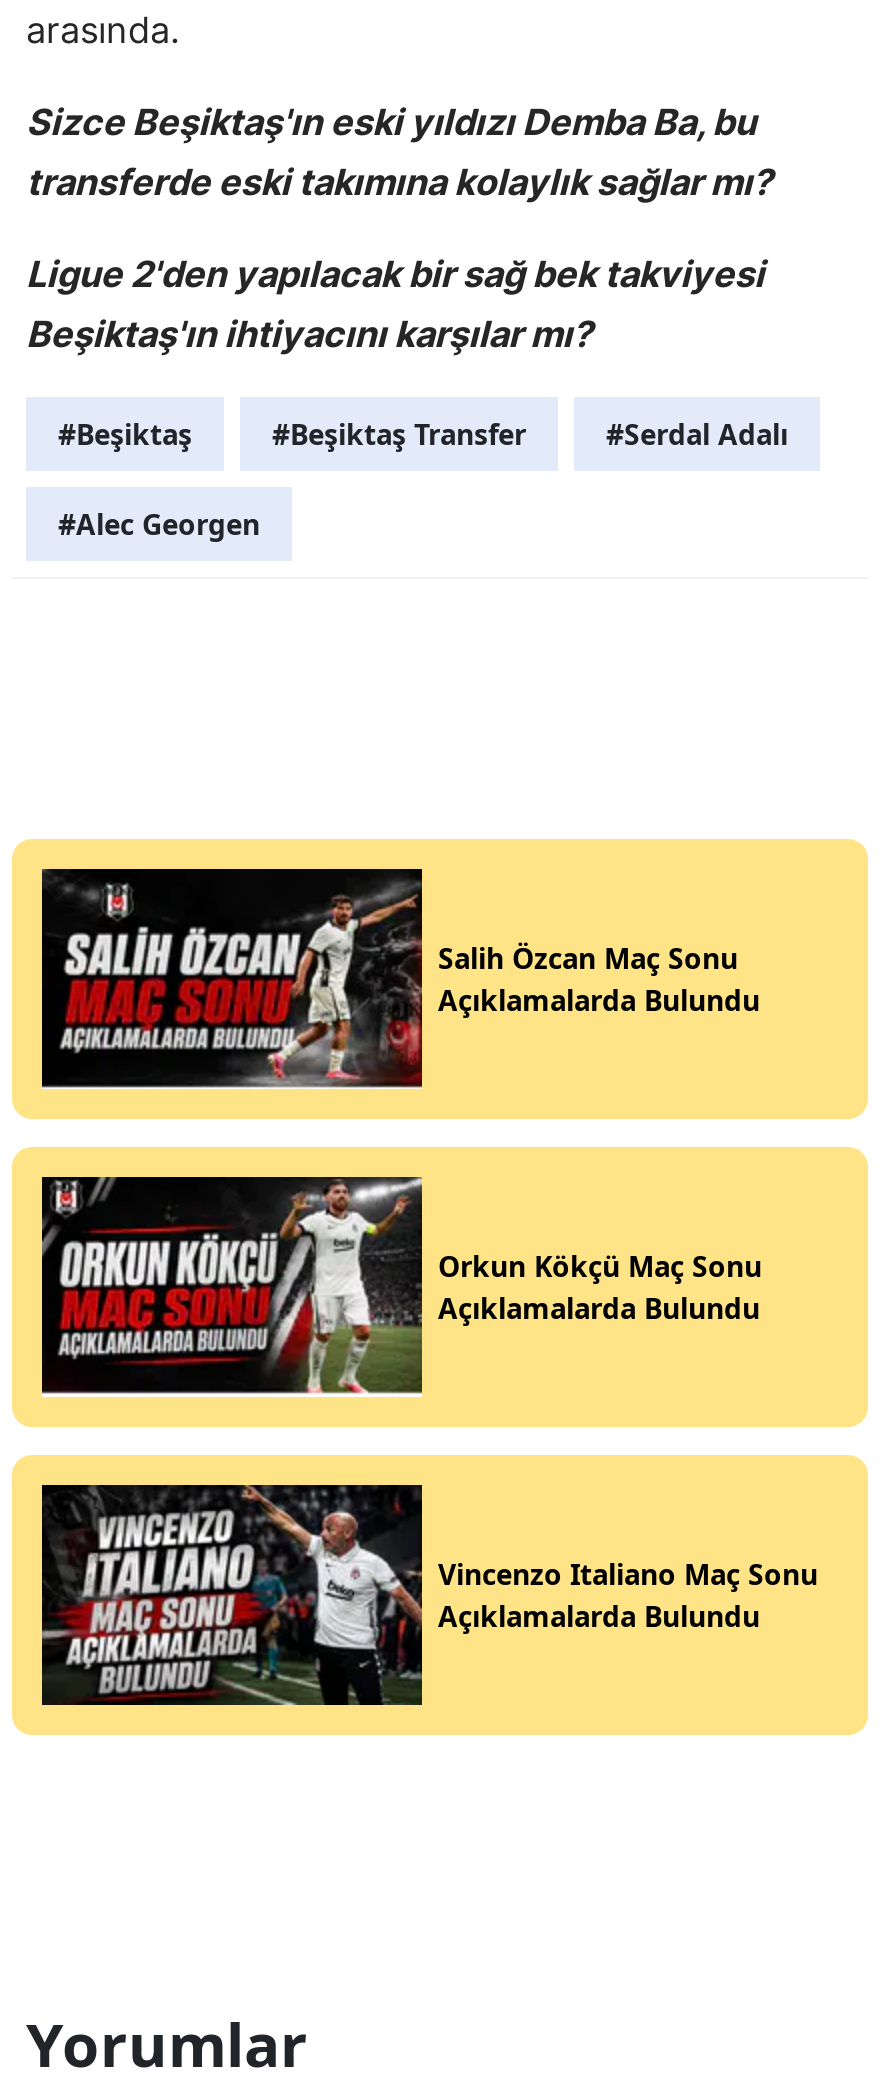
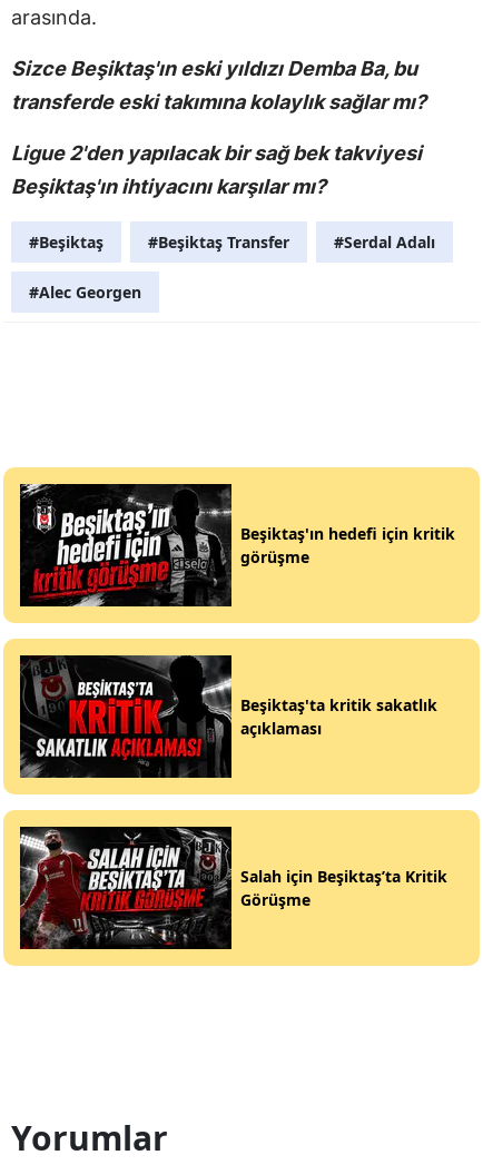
- [image]
- Salih Özcan Maç Sonu
- Açıklamalarda Bulundu
+ [image]
+ Beşiktaş'ın hedefi için kritik
+ görüşme

- [image]
- Orkun Kökçü Maç Sonu
- Açıklamalarda Bulundu
+ [image]
+ Beşiktaş'ta kritik sakatlık
+ açıklaması

- [image]
- Vincenzo Italiano Maç Sonu
- Açıklamalarda Bulundu
+ [image]
+ Salah için Beşiktaş’ta Kritik
+ Görüşme
